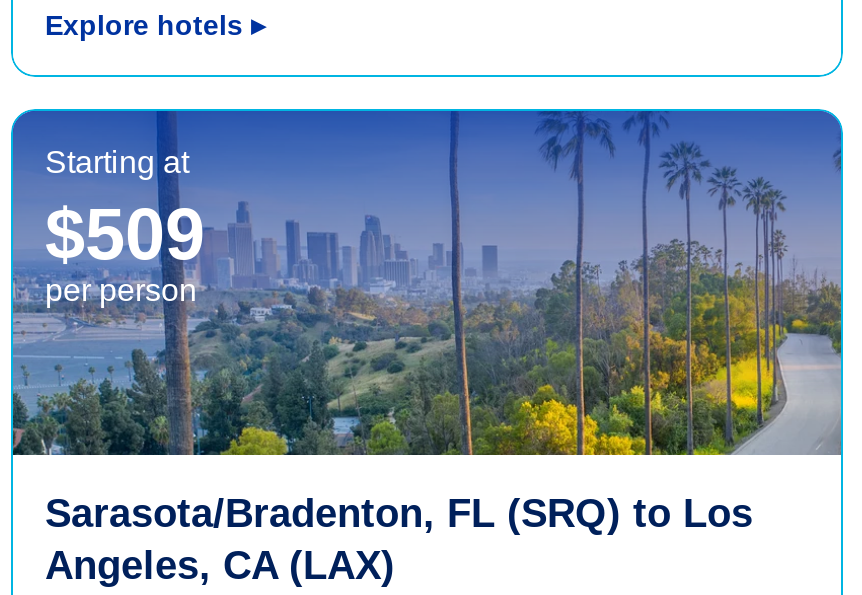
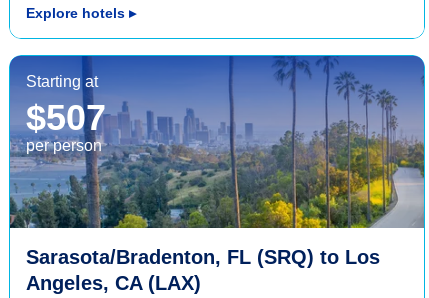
- $509
+ $507
